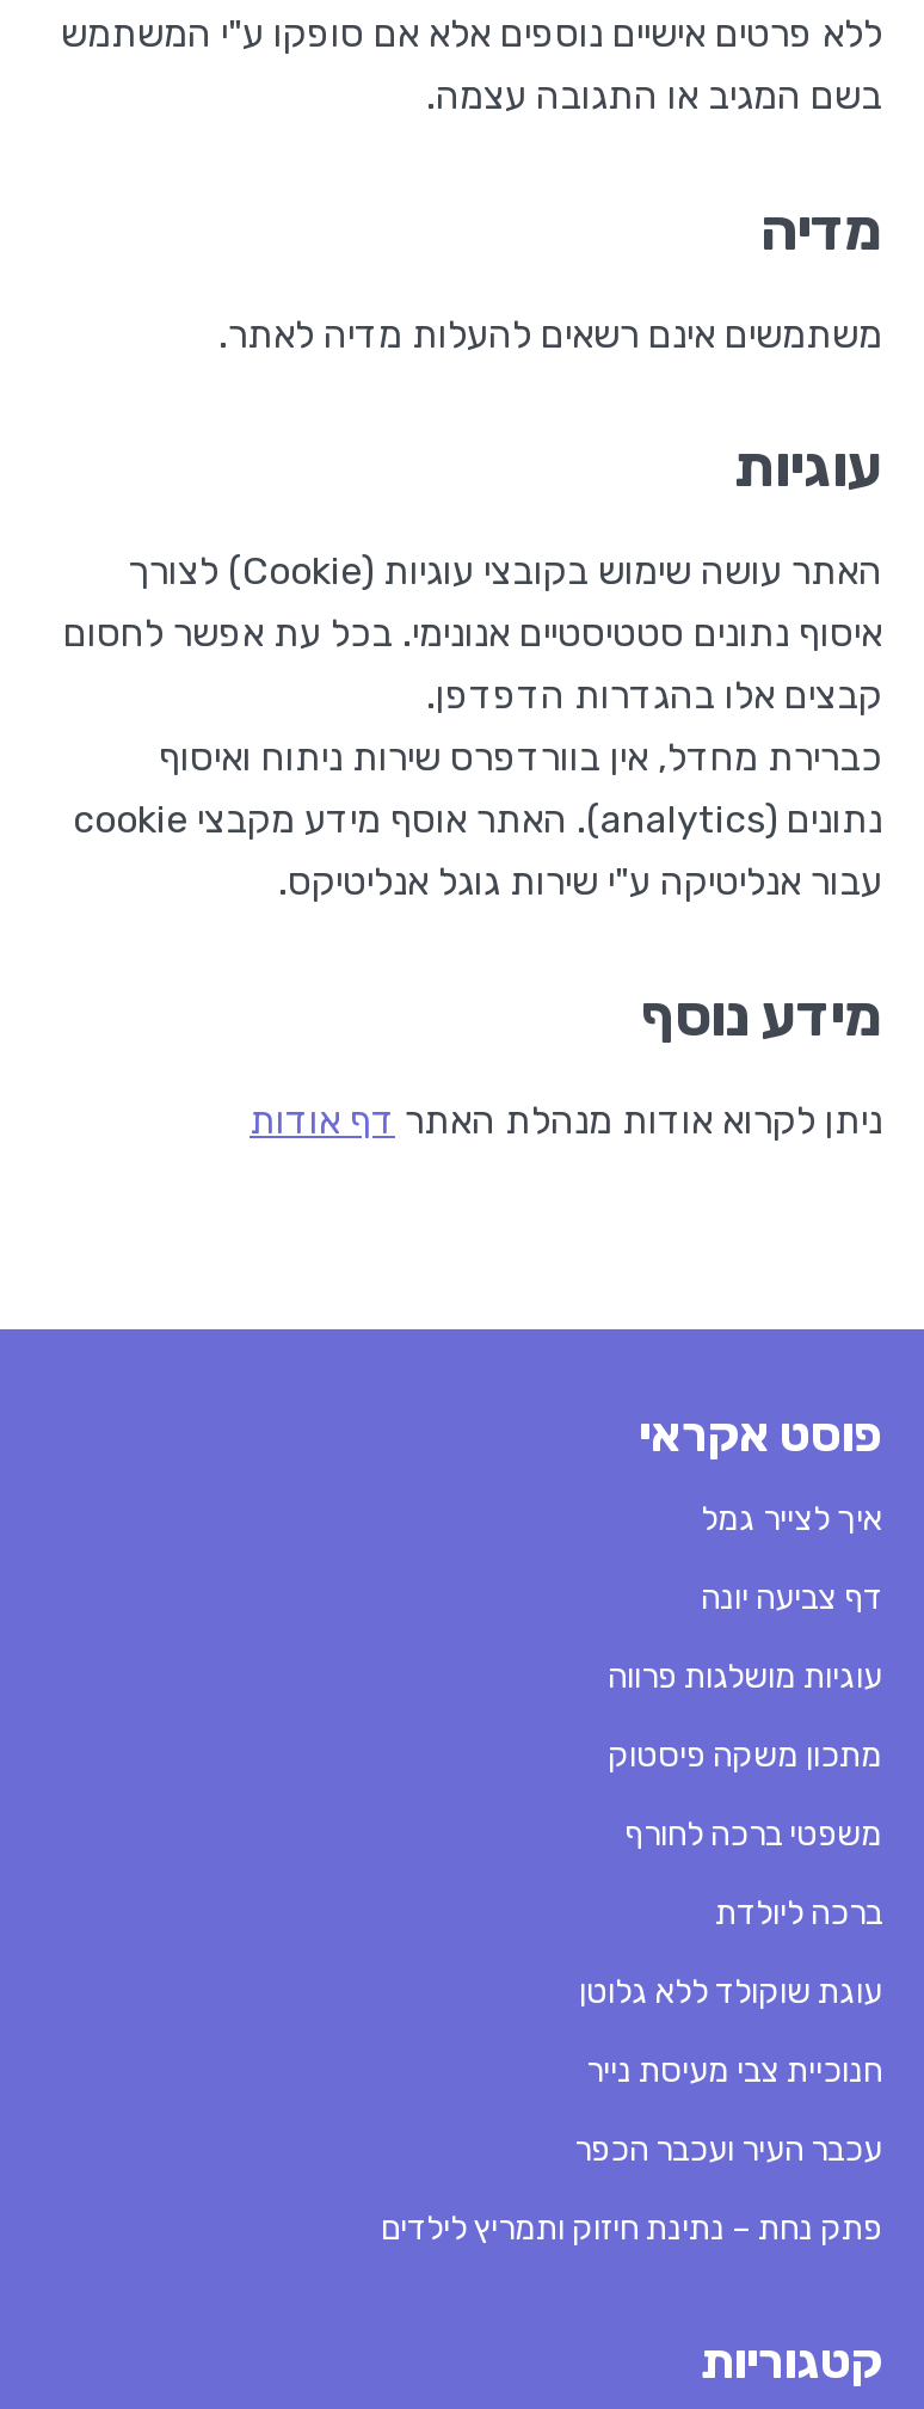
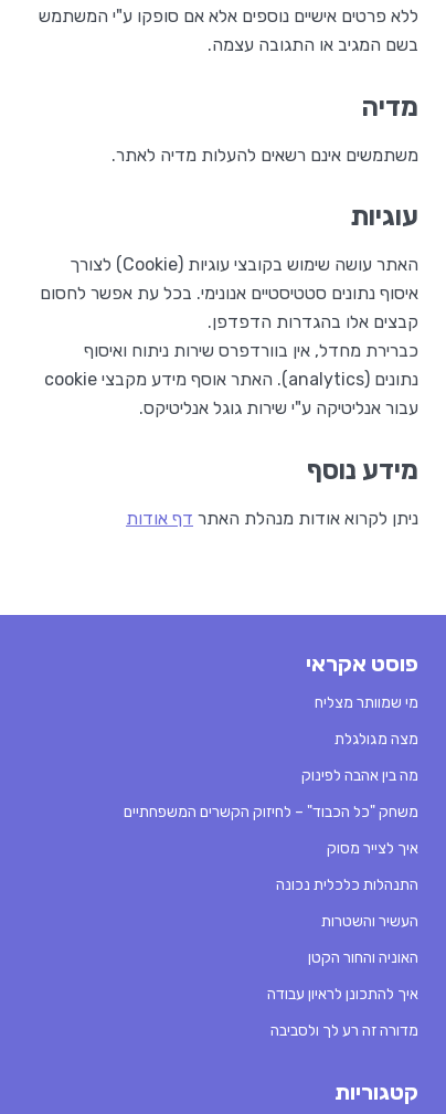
- איך לצייר גמל
+ מי שמוותר מצליח

- דף צביעה יונה
+ מצה מגולגלת

- עוגיות מושלגות פרווה
+ מה בין אהבה לפינוק

- מתכון משקה פיסטוק
+ משחק "כל הכבוד" – לחיזוק הקשרים המשפחתיים

- משפטי ברכה לחורף
+ איך לצייר מסוק

- ברכה ליולדת
+ התנהלות כלכלית נכונה

- עוגת שוקולד ללא גלוטן
+ העשיר והשטרות

- חנוכיית צבי מעיסת נייר
+ האוניה והחור הקטן

- עכבר העיר ועכבר הכפר
+ איך להתכונן לראיון עבודה

- פתק נחת – נתינת חיזוק ותמריץ לילדים
+ מדורה זה רע לך ולסביבה
